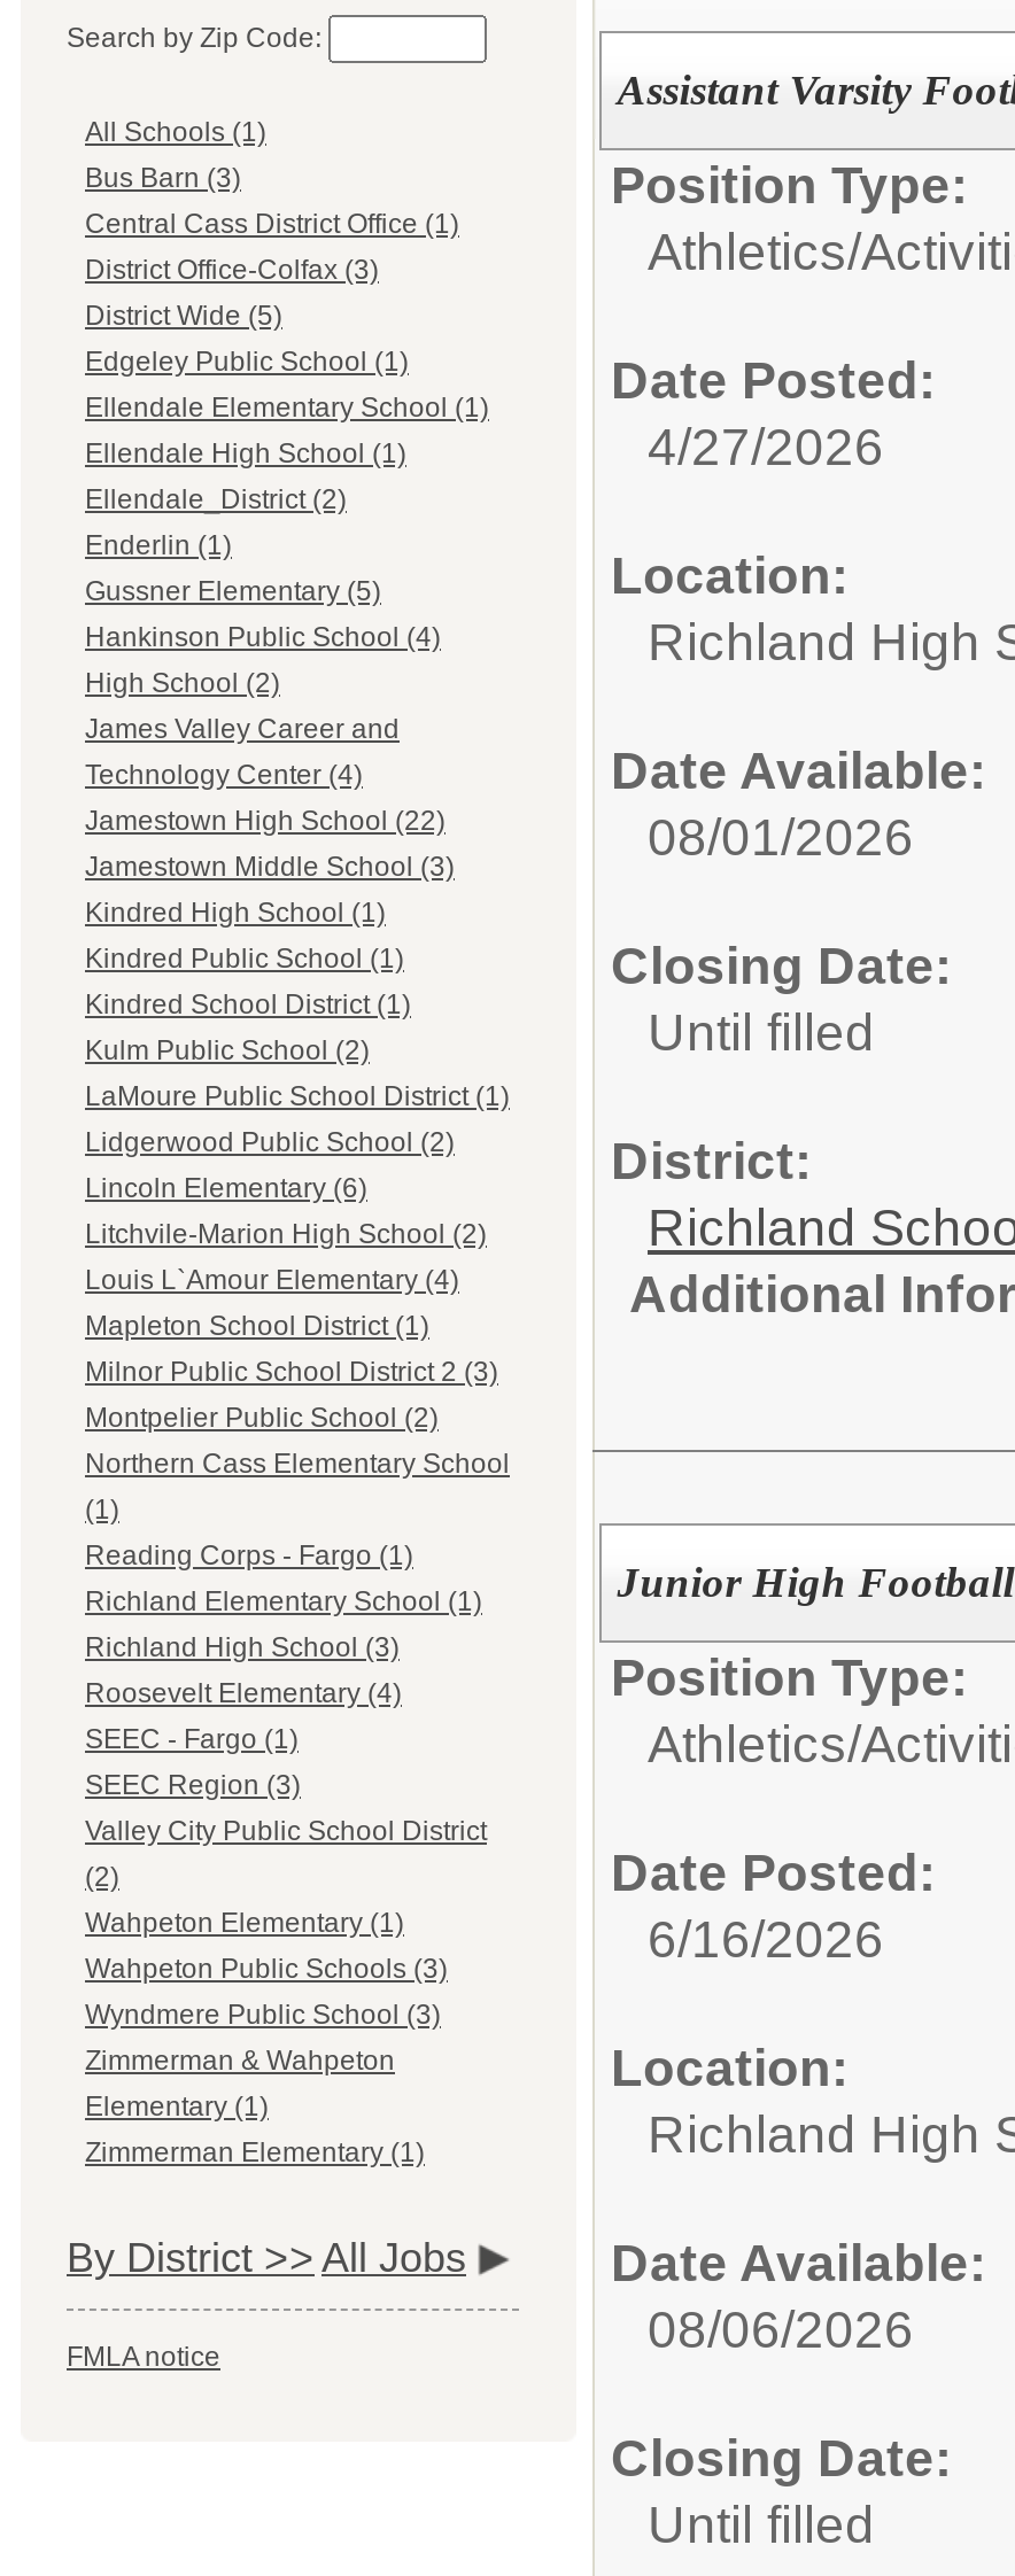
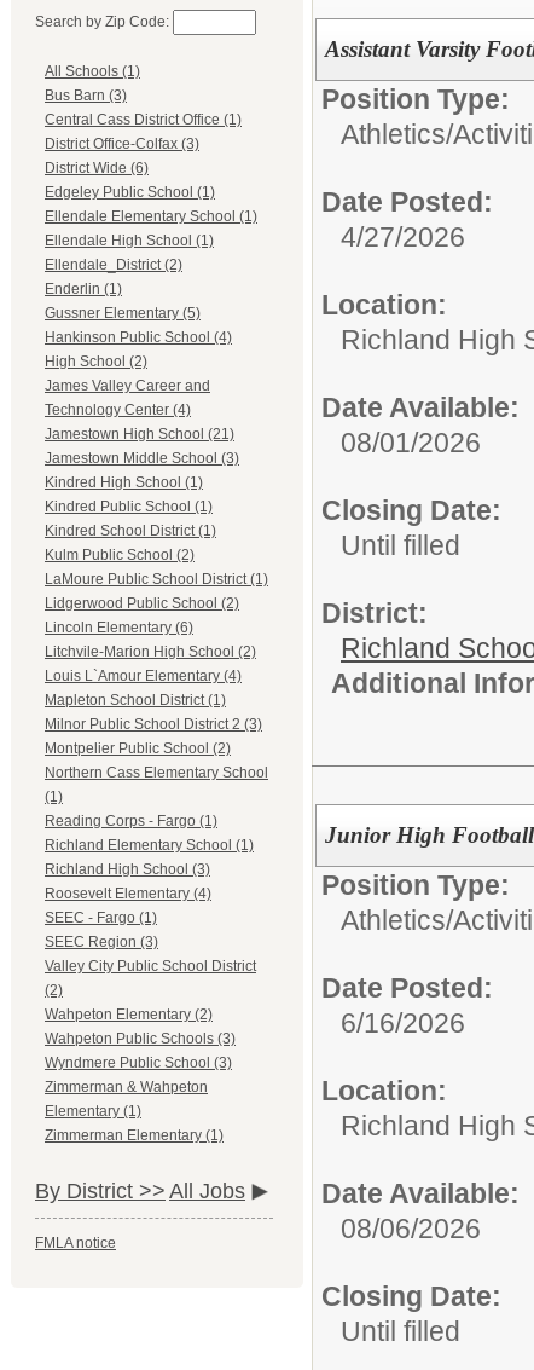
- District Wide (5)
+ District Wide (6)

- Jamestown High School (22)
+ Jamestown High School (21)

- Wahpeton Elementary (1)
+ Wahpeton Elementary (2)
